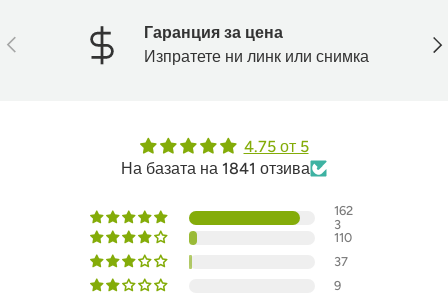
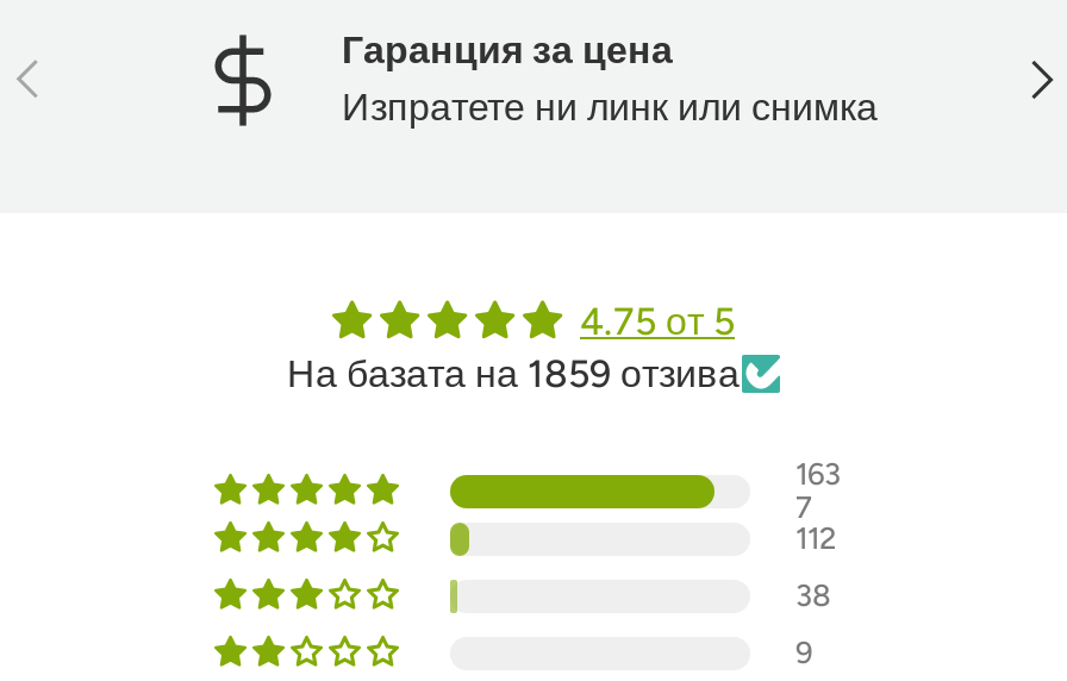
- На базата на 1841 отзива
+ На базата на 1859 отзива

- 162
+ 163

- 3
+ 7

- 110
+ 112

- 37
+ 38
